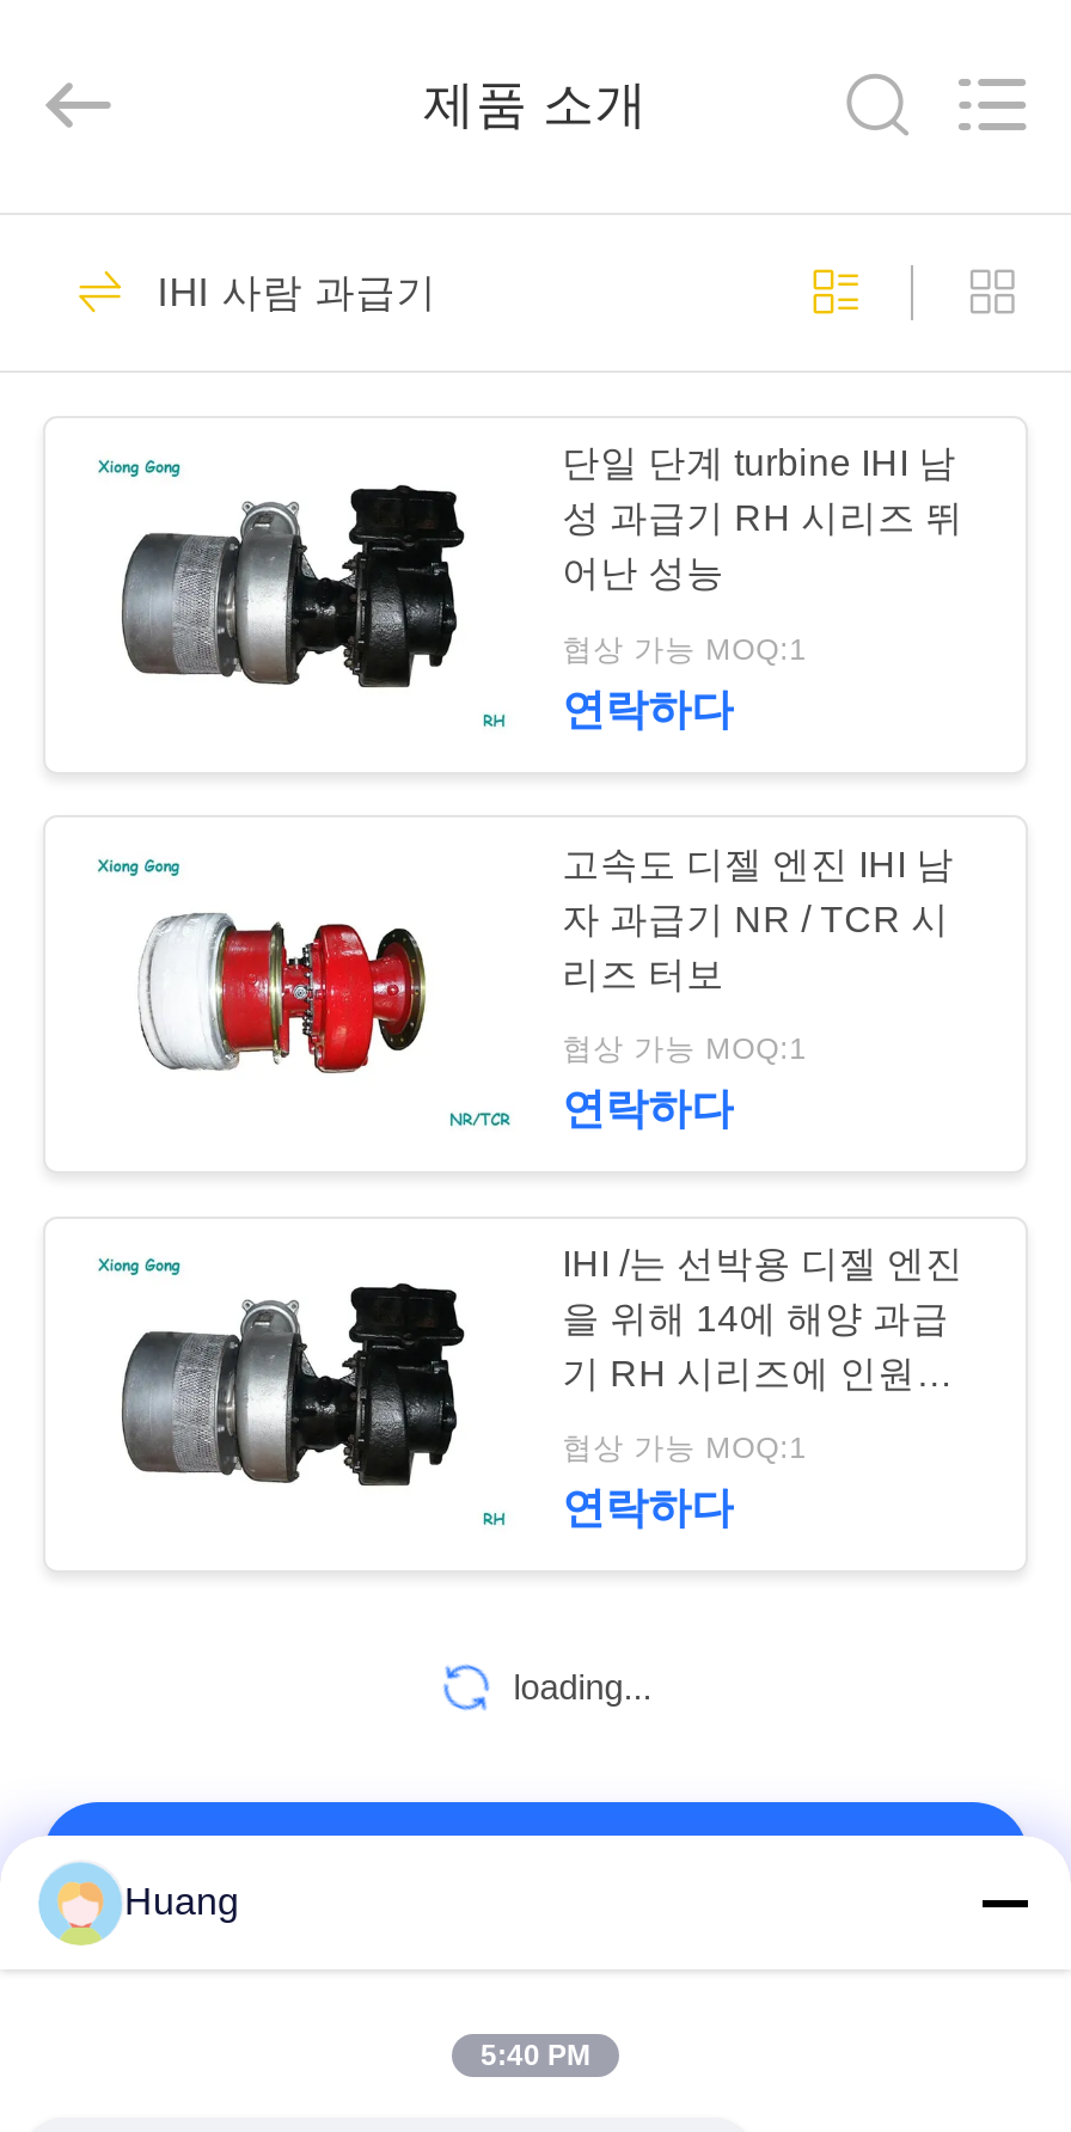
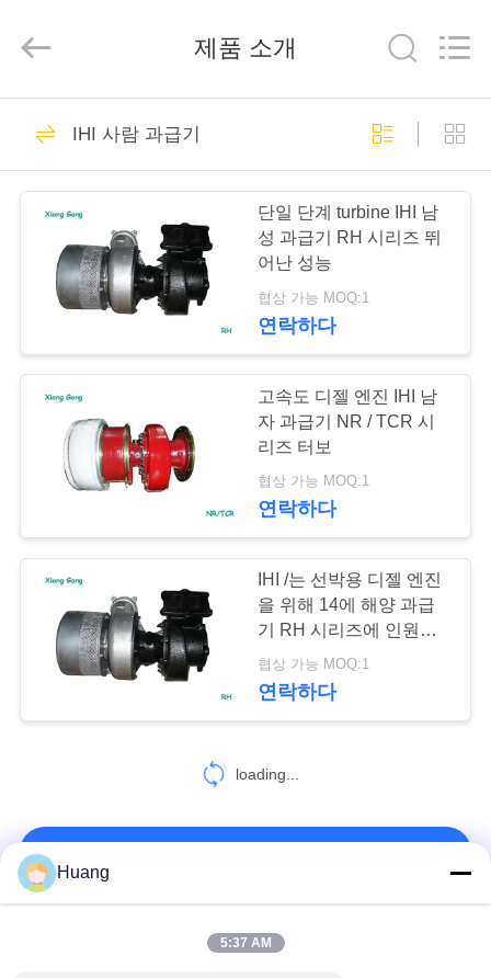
- 5:40 PM
+ 5:37 AM
